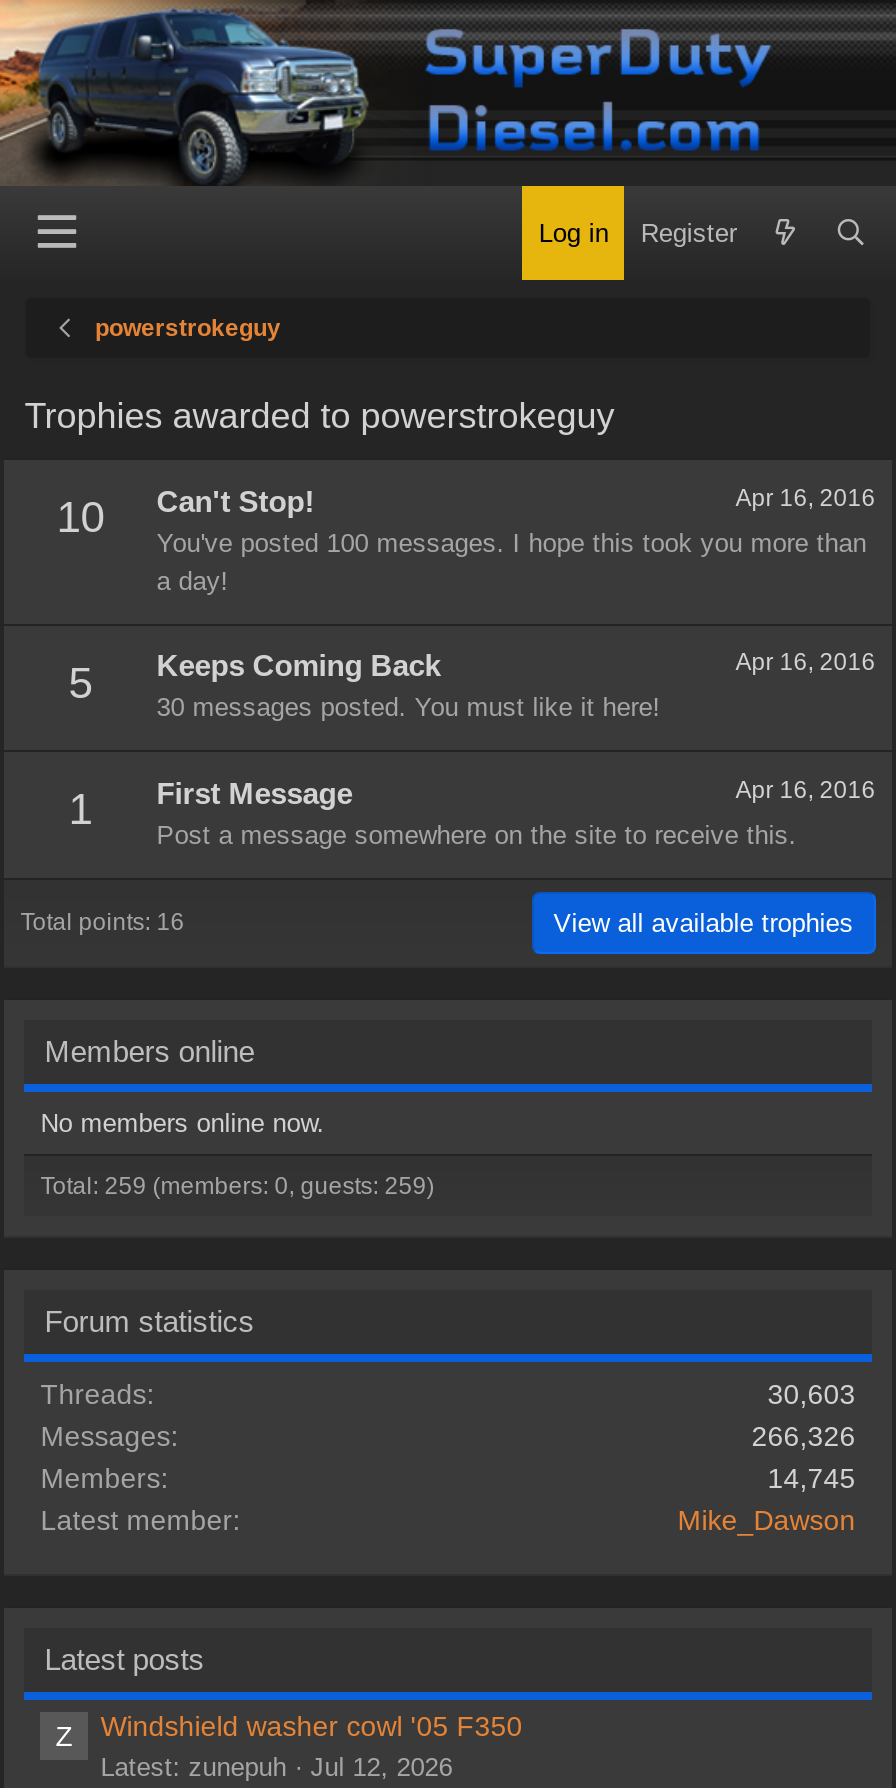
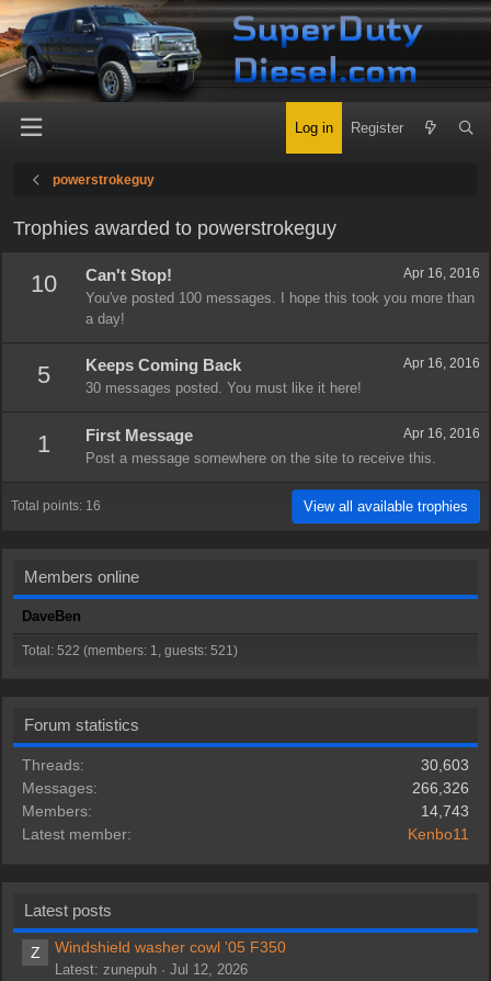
- No members online now.
+ DaveBen

- Total: 259 (members: 0, guests: 259)
+ Total: 522 (members: 1, guests: 521)

- 14,745
+ 14,743

- Mike_Dawson
+ Kenbo11
